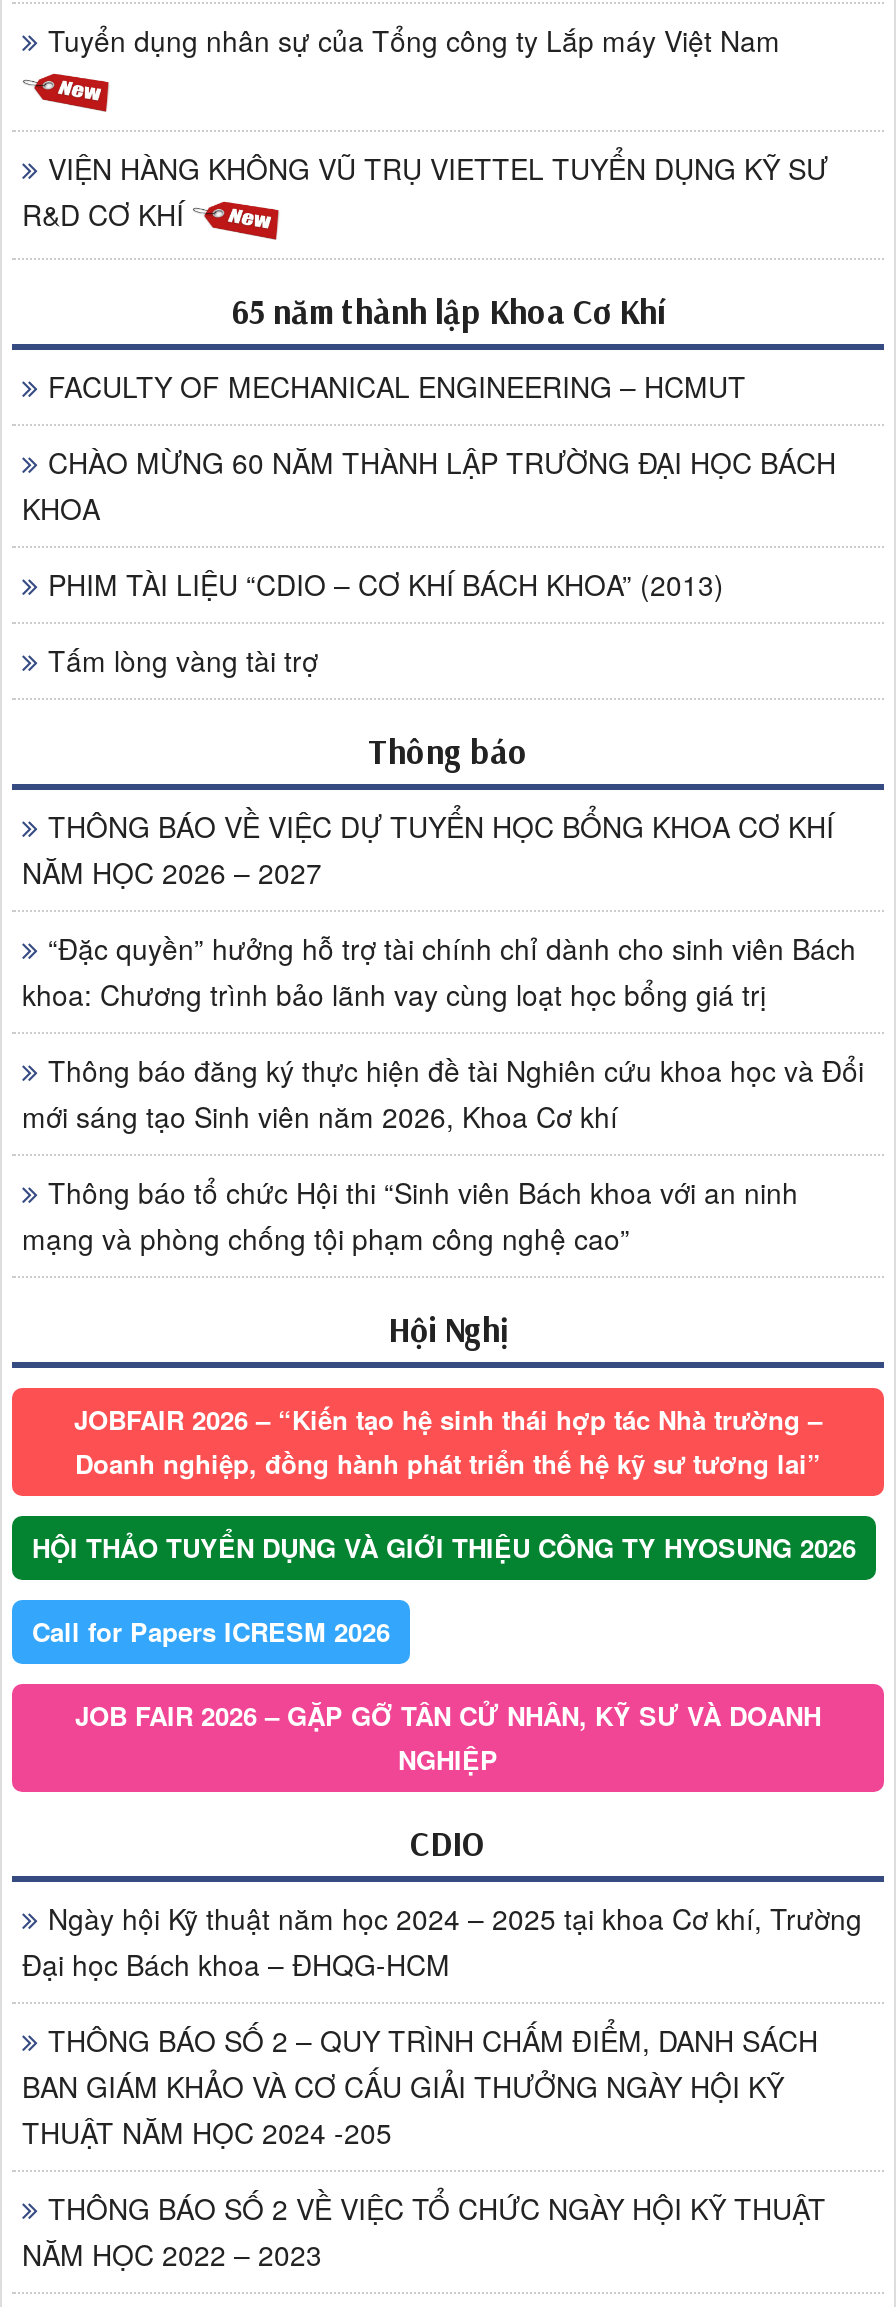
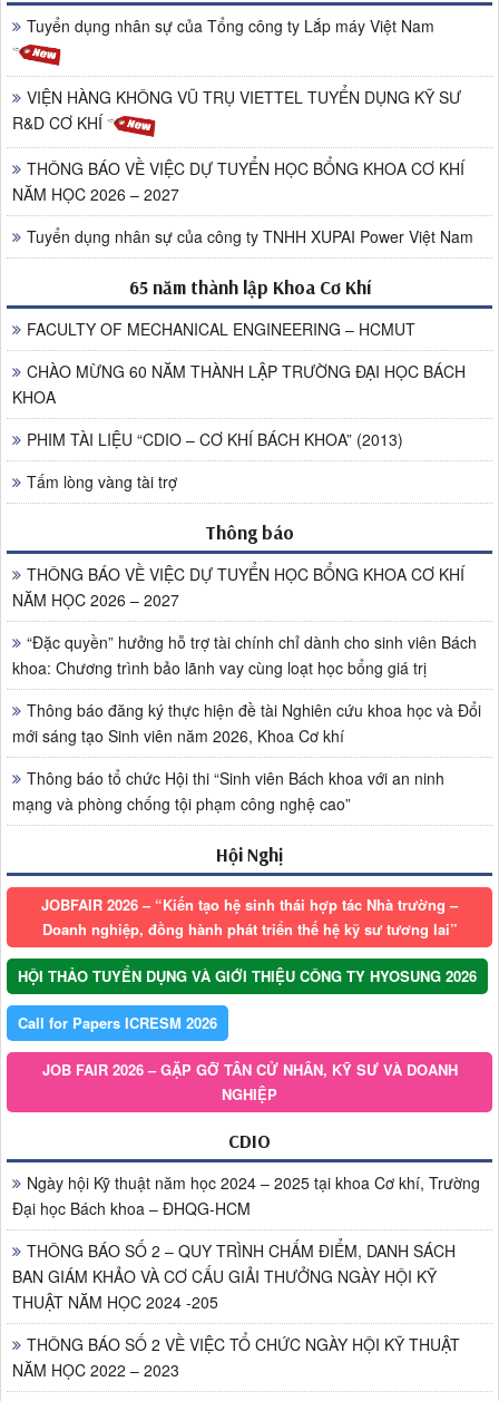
+ THÔNG BÁO VỀ VIỆC DỰ TUYỂN HỌC BỔNG KHOA CƠ KHÍ
+ NĂM HỌC 2026 – 2027
+ Tuyển dụng nhân sự của công ty TNHH XUPAI Power Việt Nam
